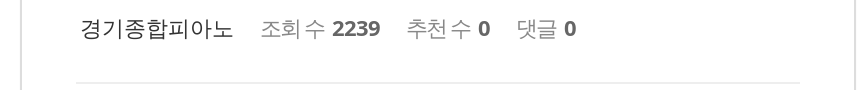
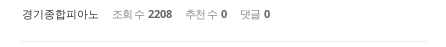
- 경기종합피아노 조회 수 2239 추천 수 0 댓글 0
+ 경기종합피아노 조회 수 2208 추천 수 0 댓글 0
